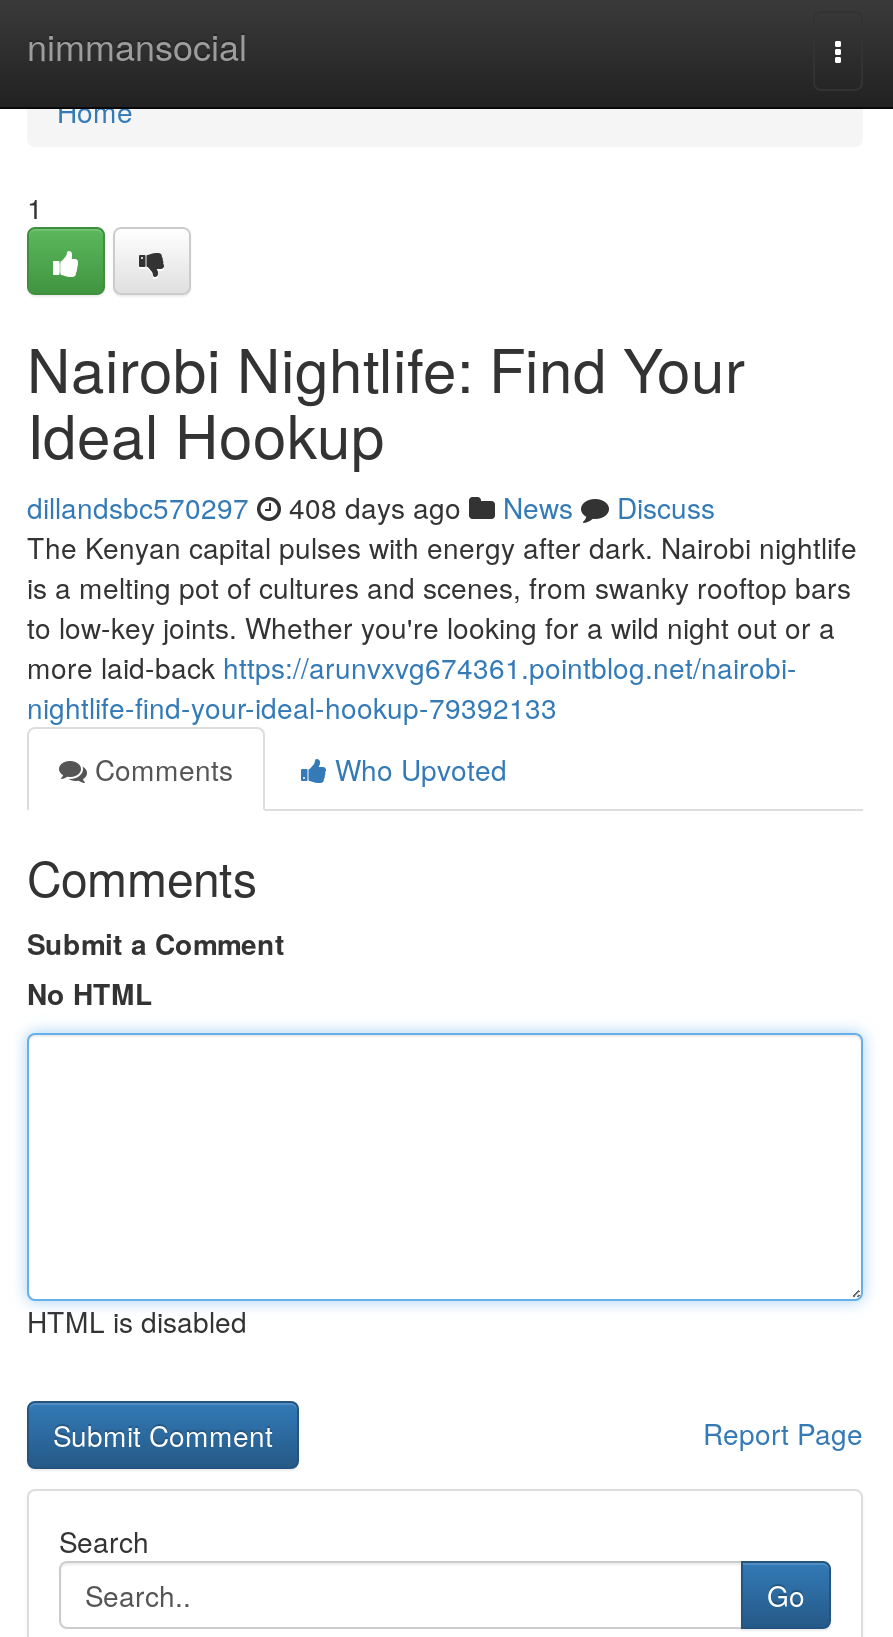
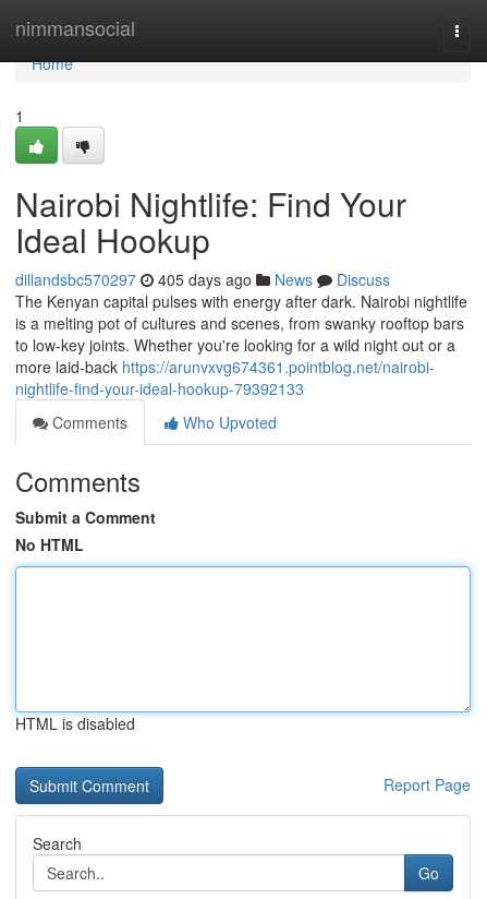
- dillandsbc570297 408 days ago News Discuss
+ dillandsbc570297 405 days ago News Discuss
